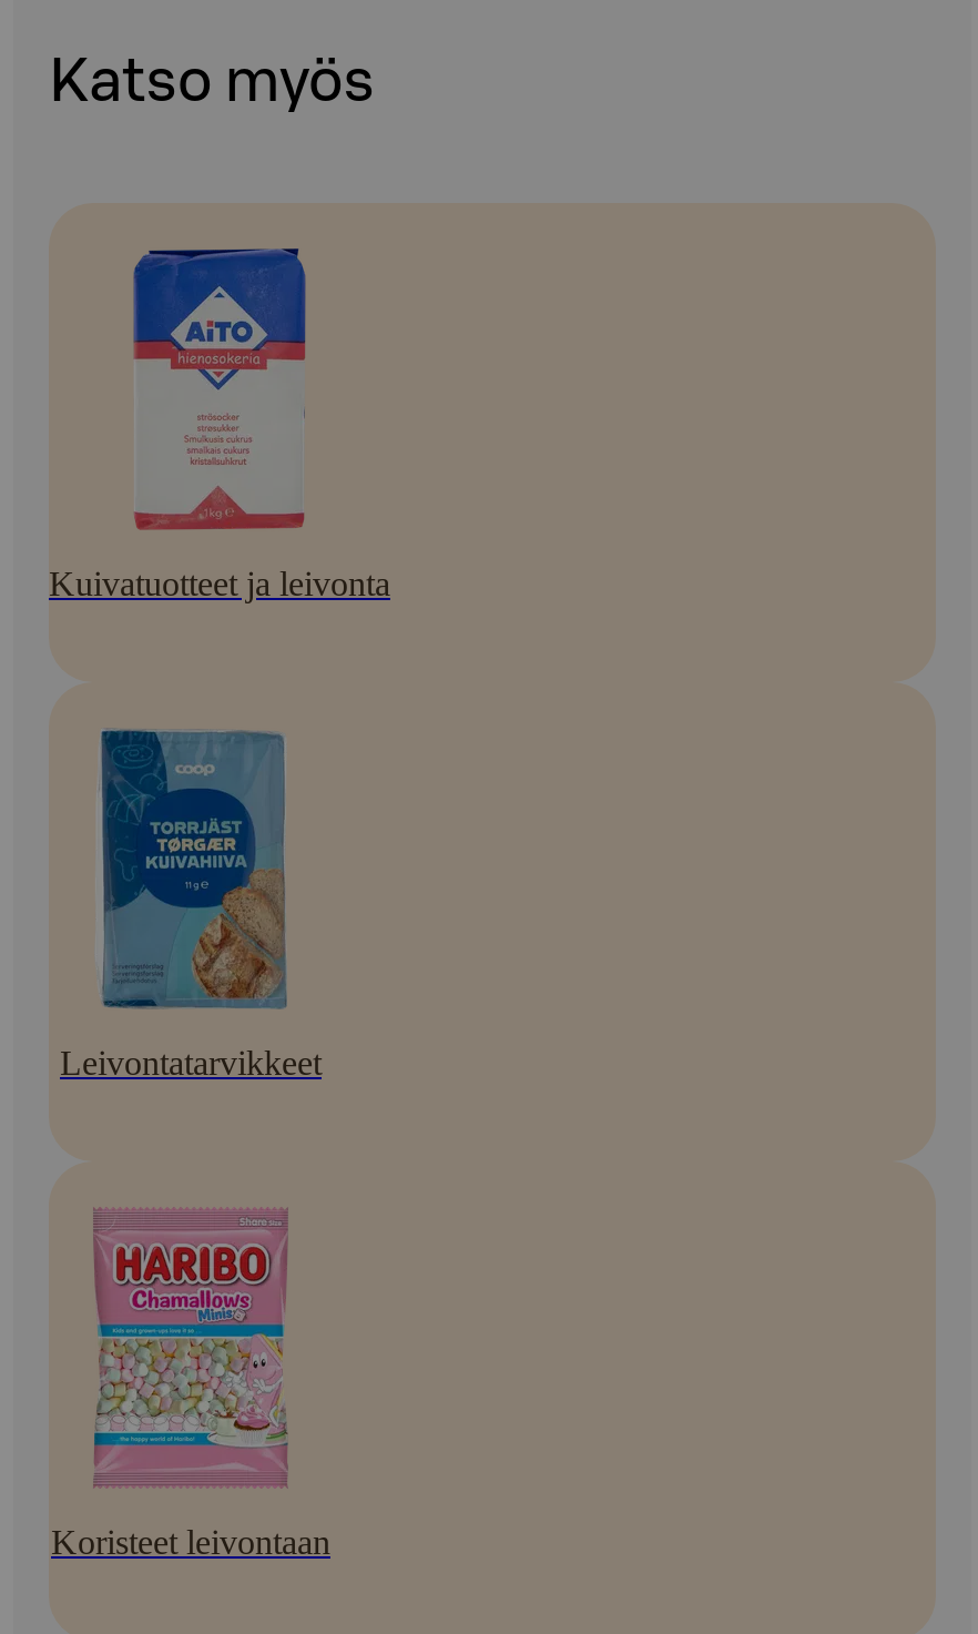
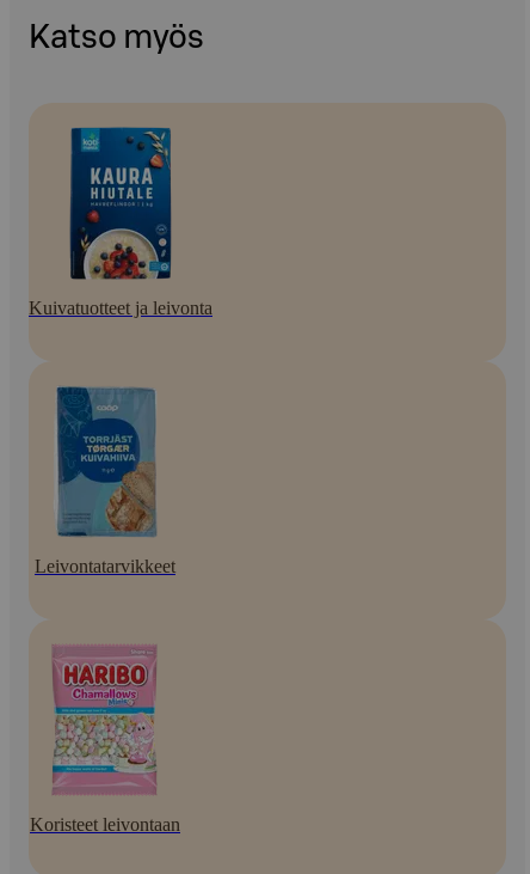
- [image]
+ [image]
